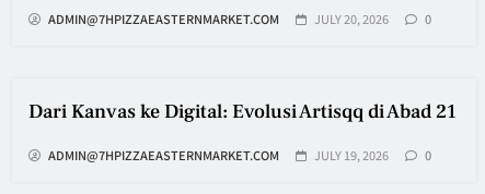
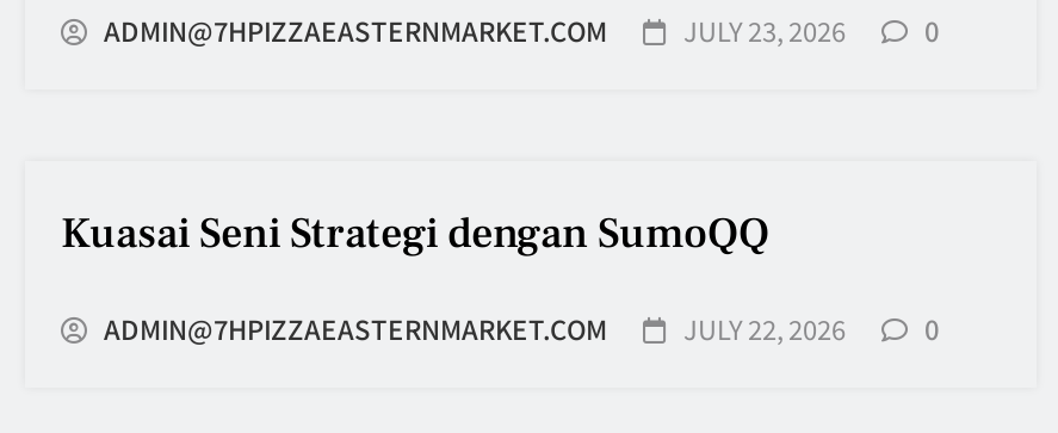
- ADMIN@7HPIZZAEASTERNMARKET.COM JULY 20, 2026
+ ADMIN@7HPIZZAEASTERNMARKET.COM JULY 23, 2026

- Dari Kanvas ke Digital: Evolusi Artisqq di Abad 21
+ Kuasai Seni Strategi dengan SumoQQ

- ADMIN@7HPIZZAEASTERNMARKET.COM JULY 19, 2026
+ ADMIN@7HPIZZAEASTERNMARKET.COM JULY 22, 2026
